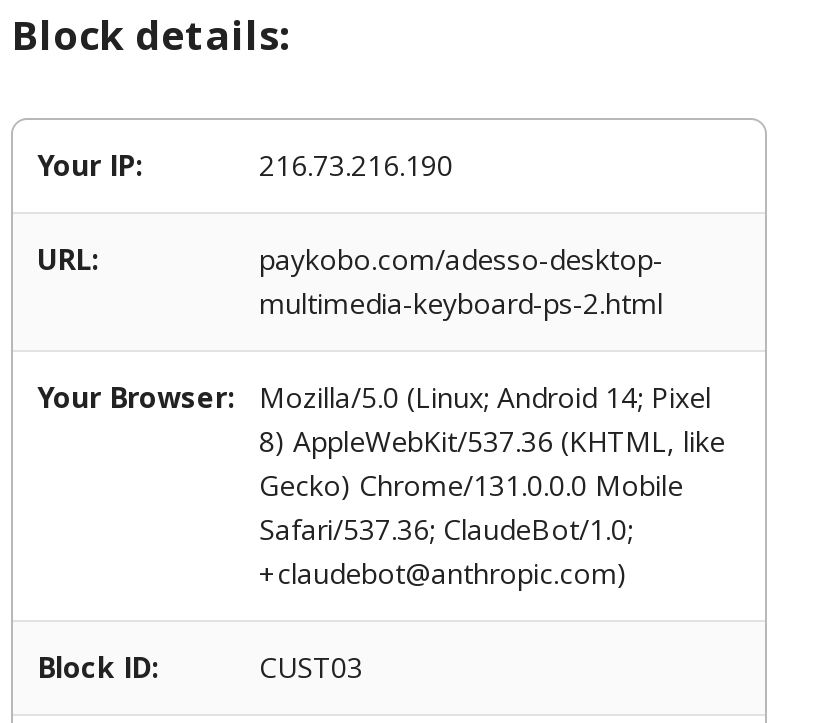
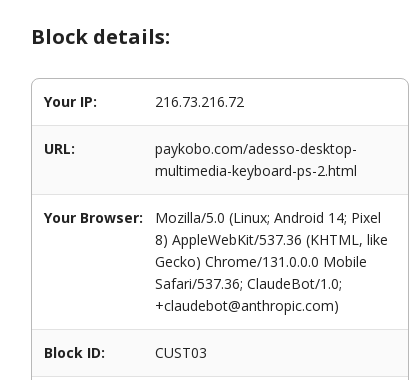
- 216.73.216.190
+ 216.73.216.72
